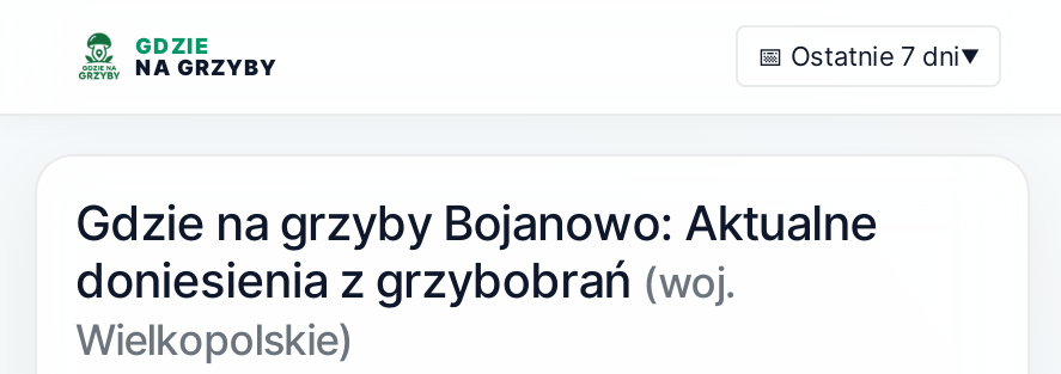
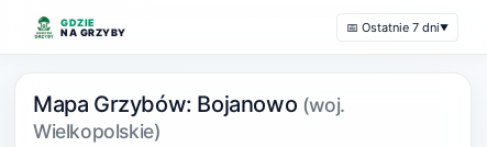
- Gdzie na grzyby Bojanowo: Aktualne
- doniesienia z grzybobrań (woj.
+ Mapa Grzybów: Bojanowo (woj.
